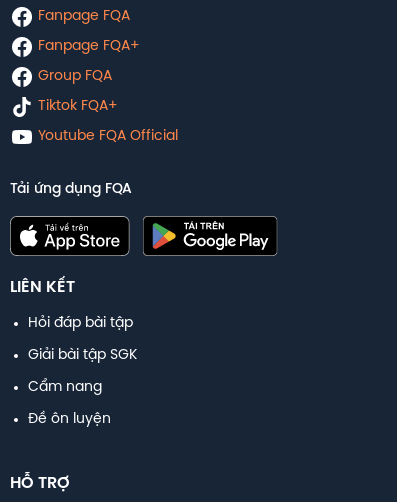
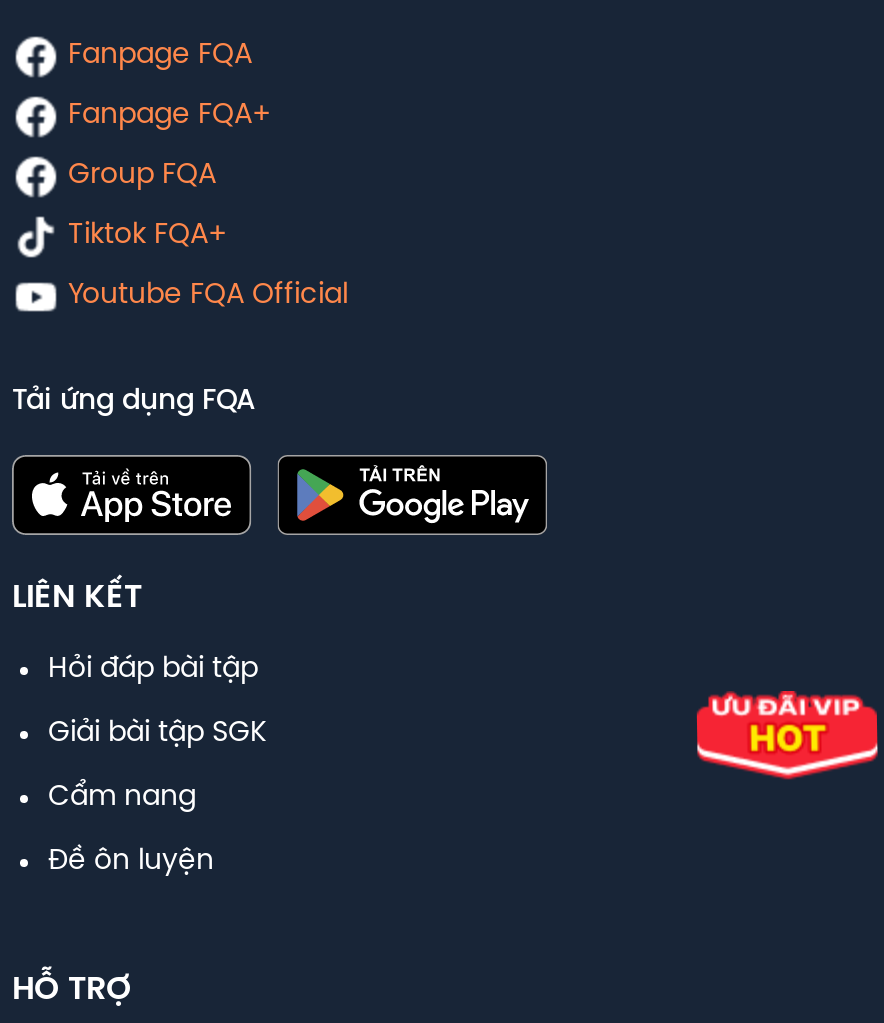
+ [image]
